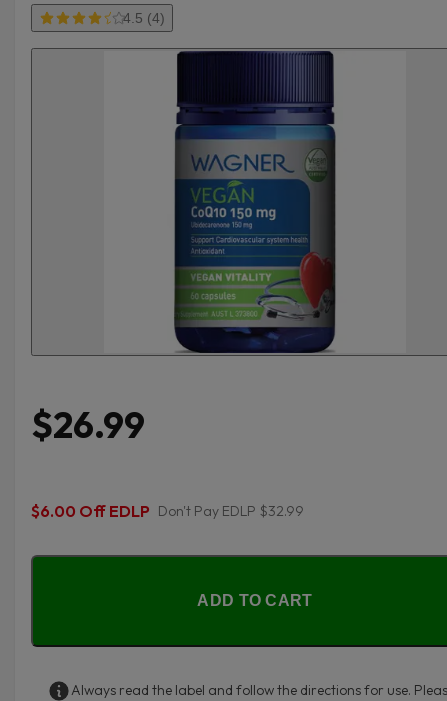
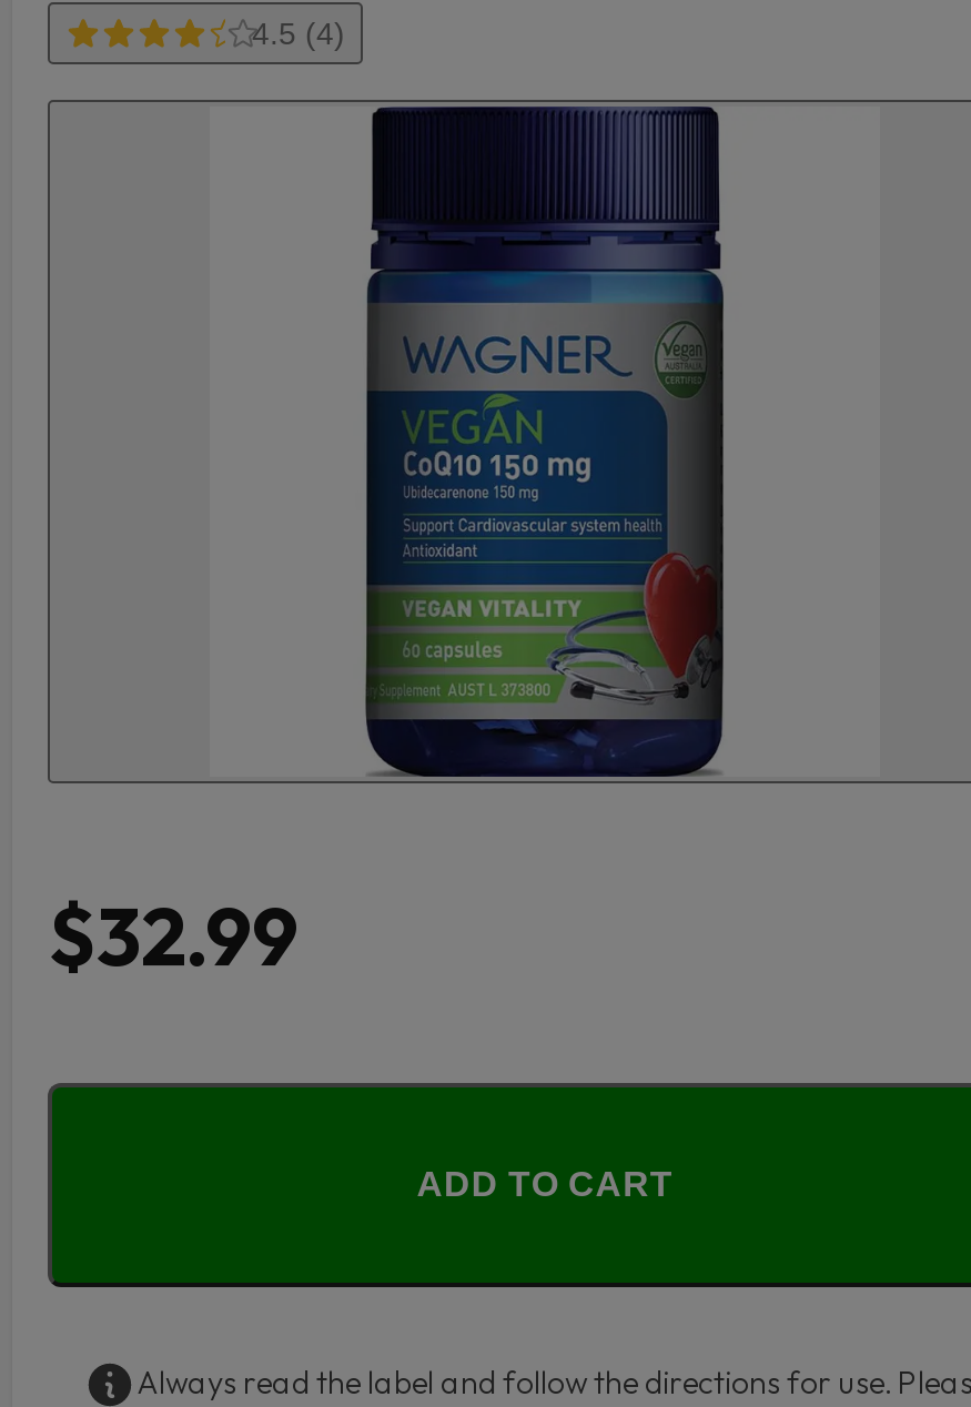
- $26.99
- $6.00 Off EDLP Don't Pay EDLP $32.99
+ $32.99
